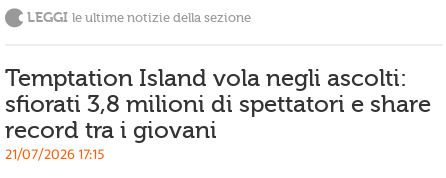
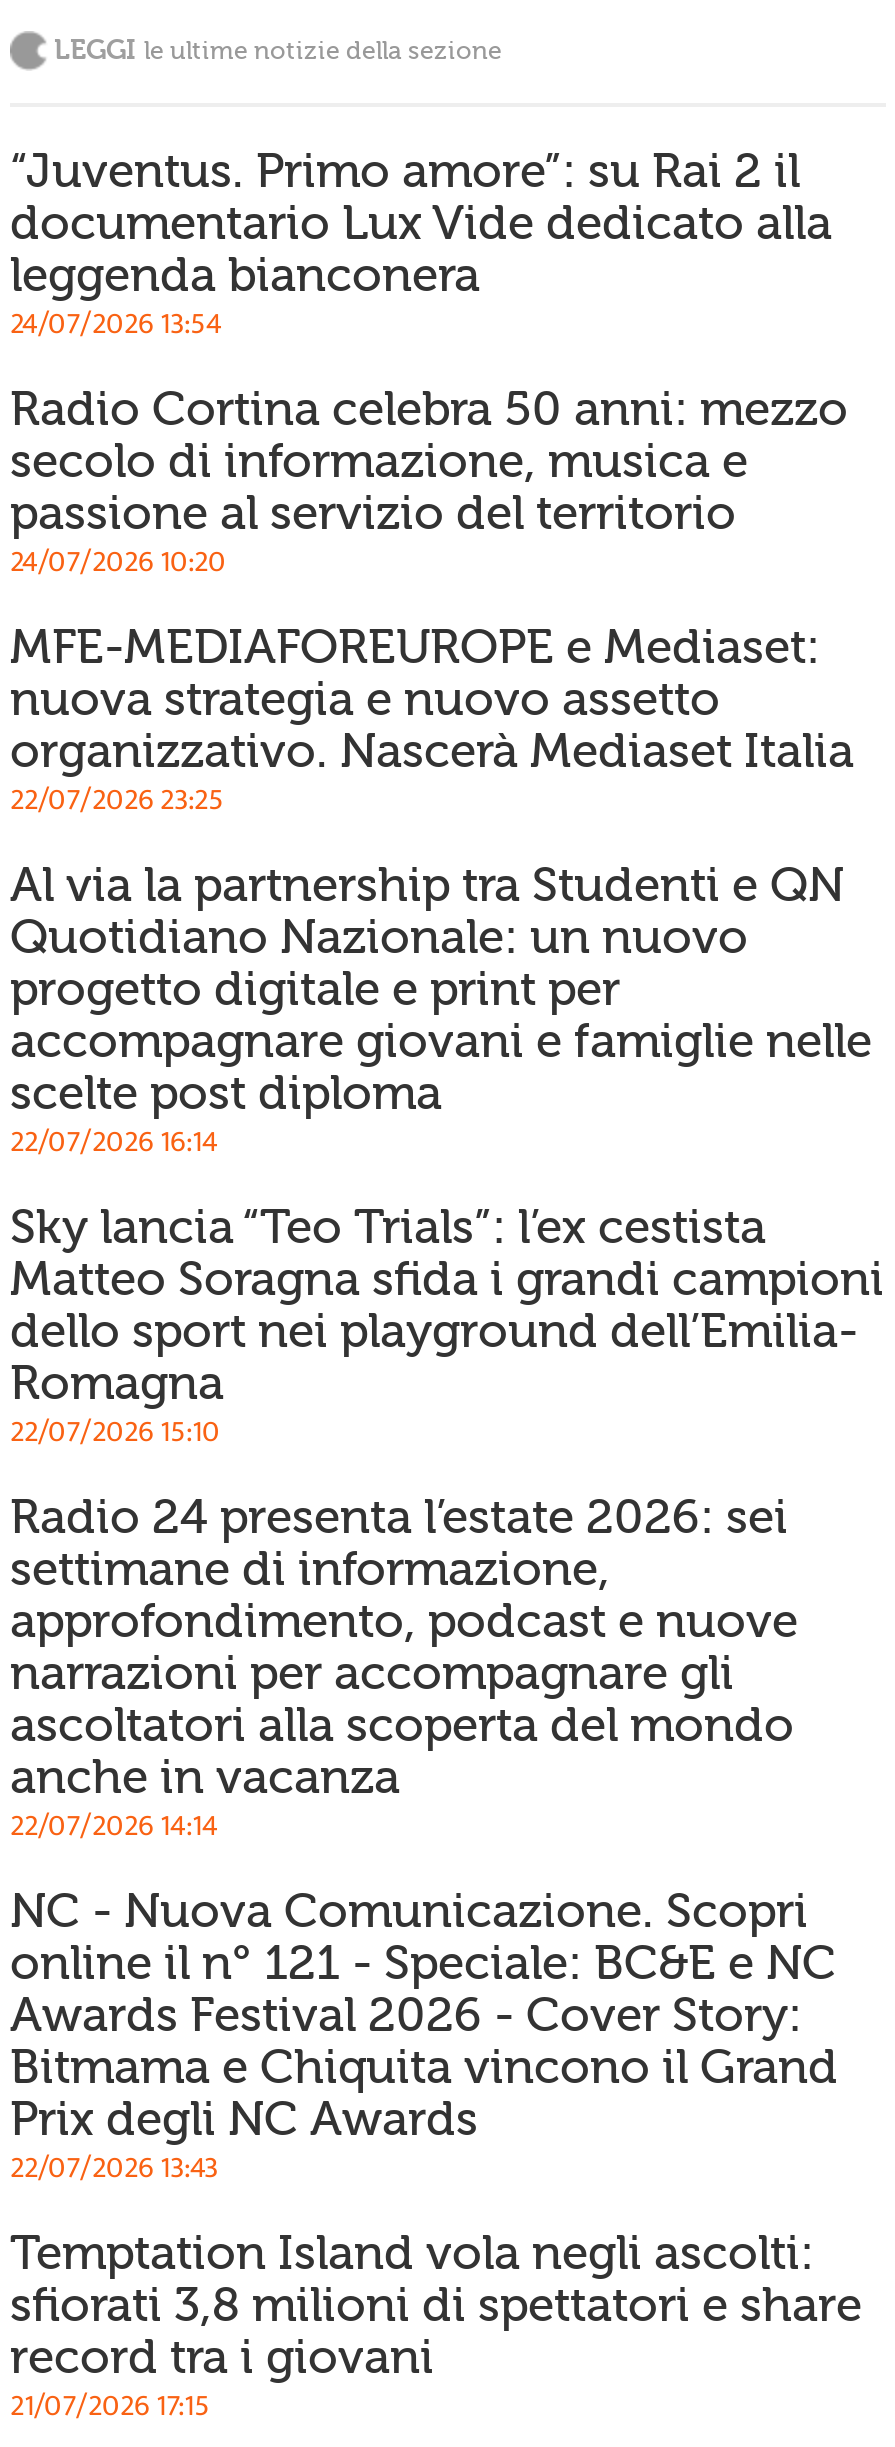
+ “Juventus. Primo amore”: su Rai 2 il
+ documentario Lux Vide dedicato alla
+ leggenda bianconera
+ 24/07/2026 13:54
+ Radio Cortina celebra 50 anni: mezzo
+ secolo di informazione, musica e
+ passione al servizio del territorio
+ 24/07/2026 10:20
+ MFE-MEDIAFOREUROPE e Mediaset:
+ nuova strategia e nuovo assetto
+ organizzativo. Nascerà Mediaset Italia
+ 22/07/2026 23:25
+ Al via la partnership tra Studenti e QN
+ Quotidiano Nazionale: un nuovo
+ progetto digitale e print per
+ accompagnare giovani e famiglie nelle
+ scelte post diploma
+ 22/07/2026 16:14
+ Sky lancia “Teo Trials”: l’ex cestista
+ Matteo Soragna sfida i grandi campioni
+ dello sport nei playground dell’Emilia-
+ Romagna
+ 22/07/2026 15:10
+ Radio 24 presenta l’estate 2026: sei
+ settimane di informazione,
+ approfondimento, podcast e nuove
+ narrazioni per accompagnare gli
+ ascoltatori alla scoperta del mondo
+ anche in vacanza
+ 22/07/2026 14:14
+ NC - Nuova Comunicazione. Scopri
+ online il n° 121 - Speciale: BC&E e NC
+ Awards Festival 2026 - Cover Story:
+ Bitmama e Chiquita vincono il Grand
+ Prix degli NC Awards
+ 22/07/2026 13:43
